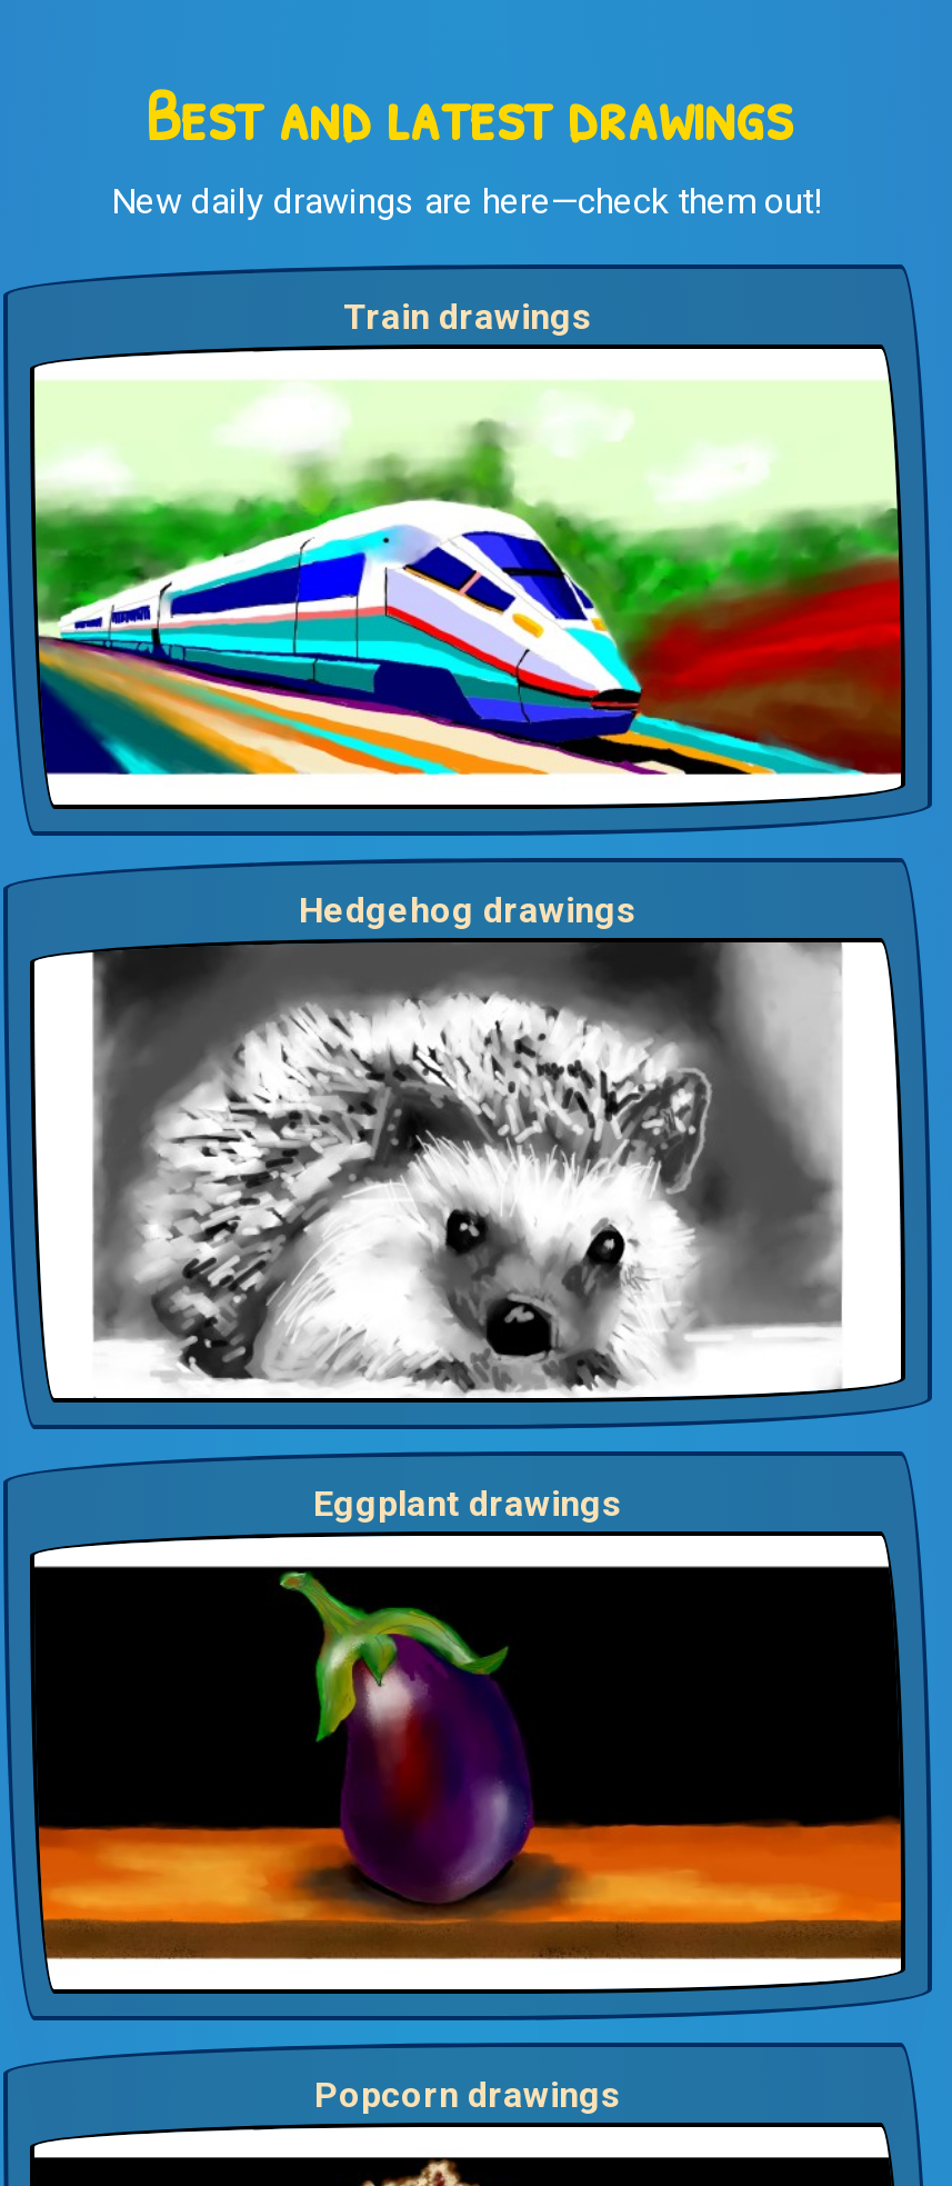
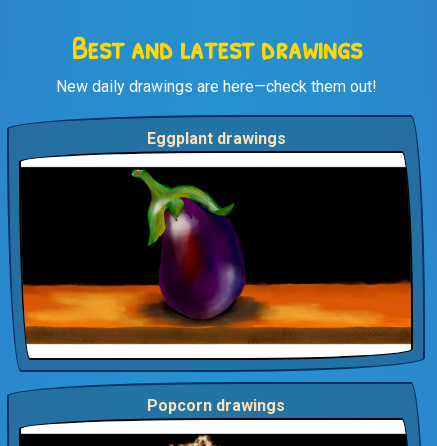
- Train drawings

- [image]

- Hedgehog drawings

- [image]
